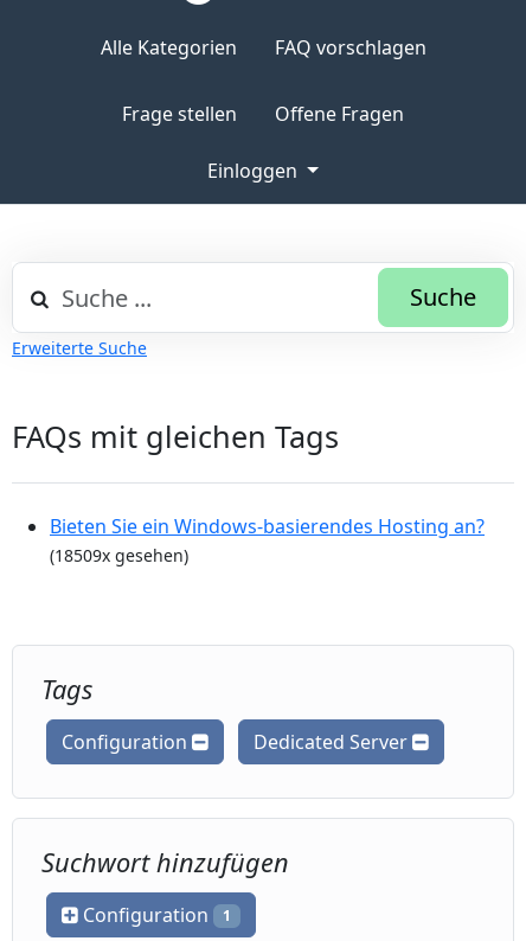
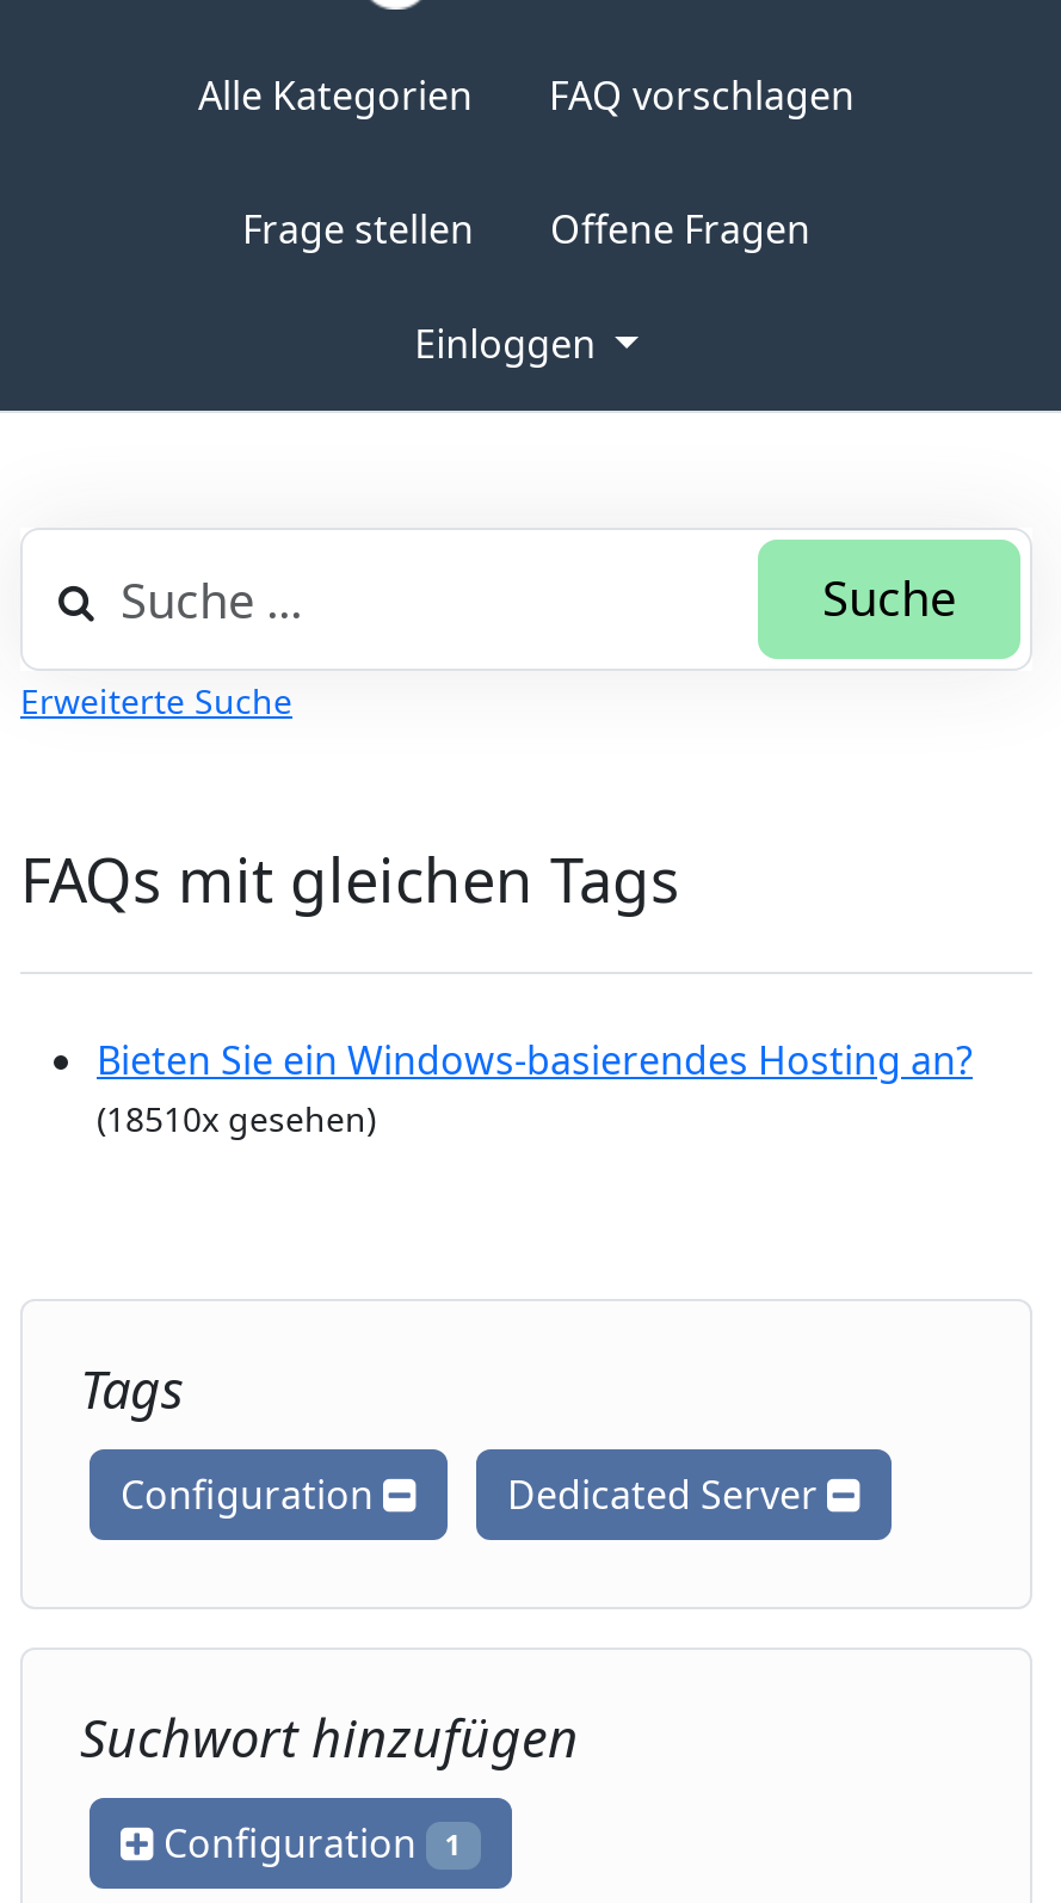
- (18509x gesehen)
+ (18510x gesehen)
